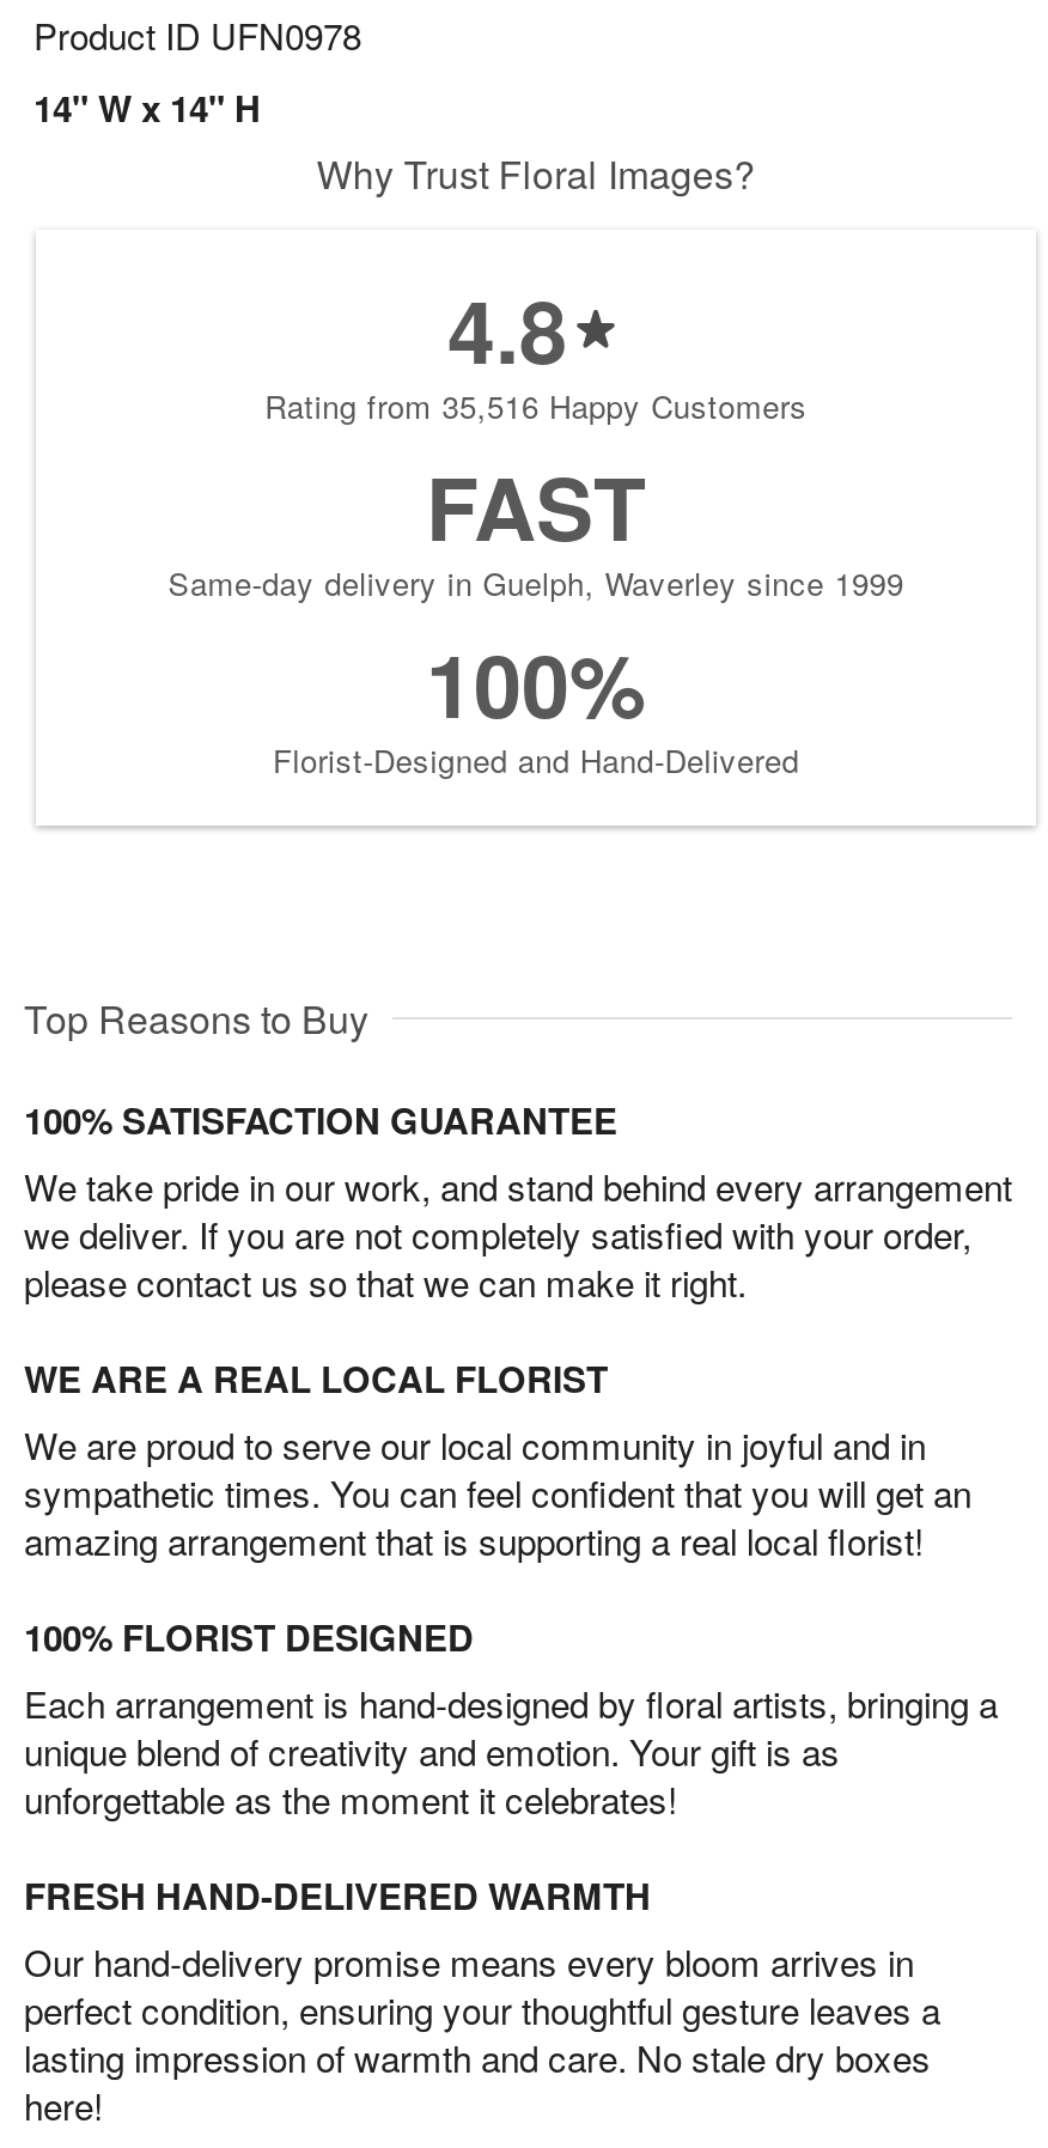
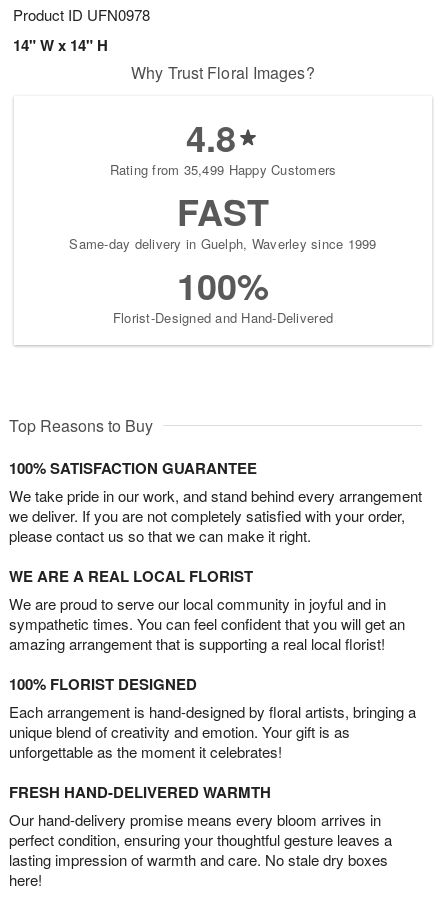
- Rating from 35,516 Happy Customers
+ Rating from 35,499 Happy Customers
